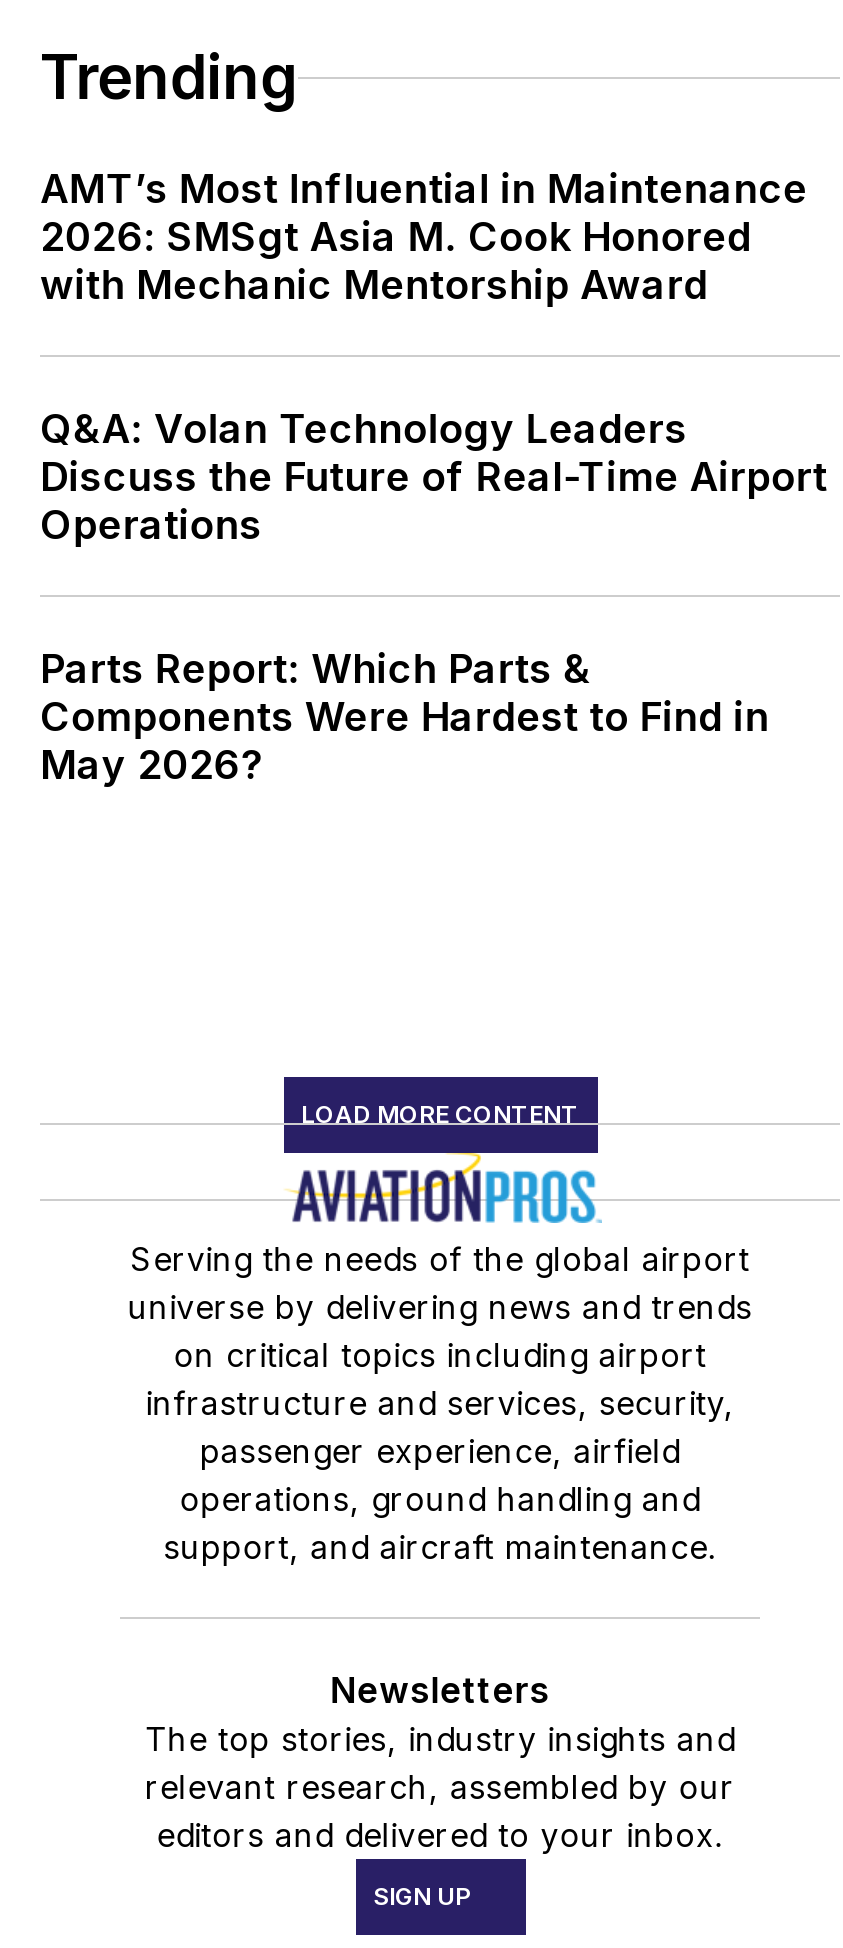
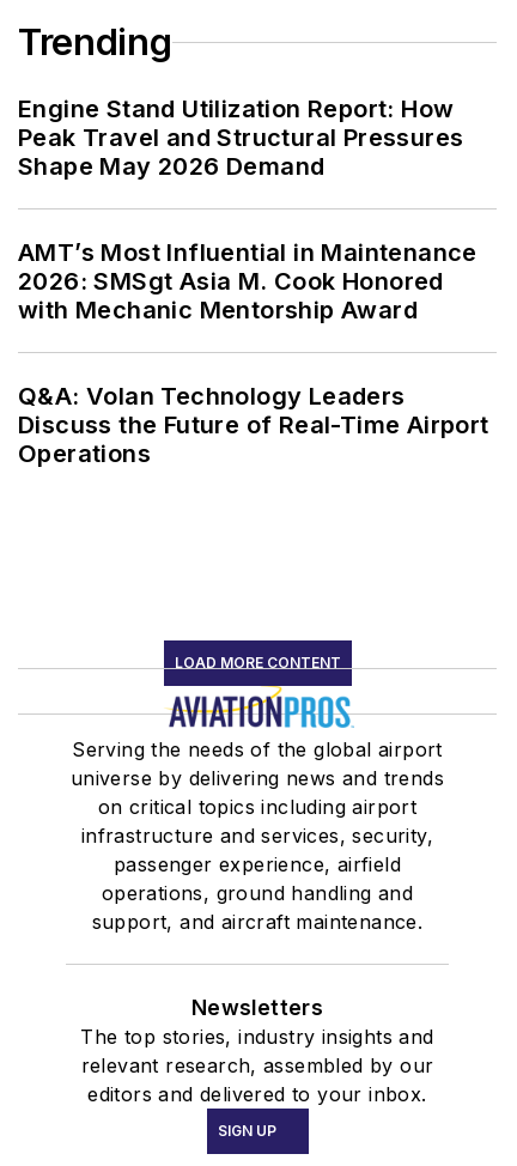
+ Engine Stand Utilization Report: How
+ Peak Travel and Structural Pressures
+ Shape May 2026 Demand

moved down: AMT’s Most Influential in Maintenance | 2026: SMSgt Asia M. Cook Honored | with Mechanic Mentorship Award | Q&A: Volan Technology Leaders | Discuss the Future of Real-Time Airport | Operations

- Parts Report: Which Parts &
- Components Were Hardest to Find in
- May 2026?
